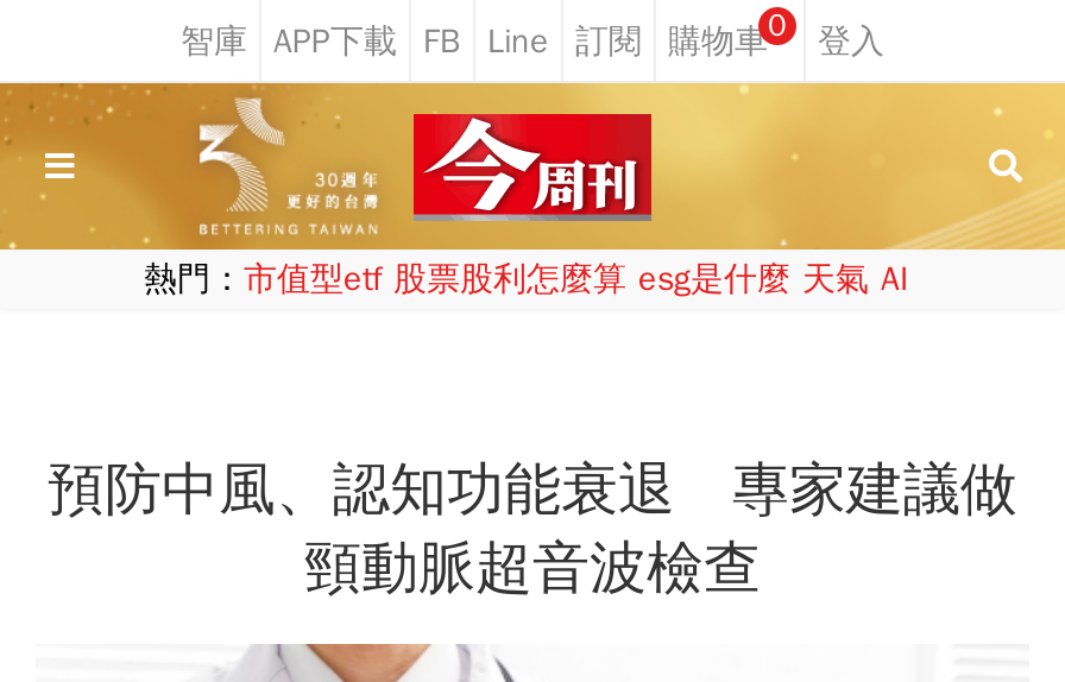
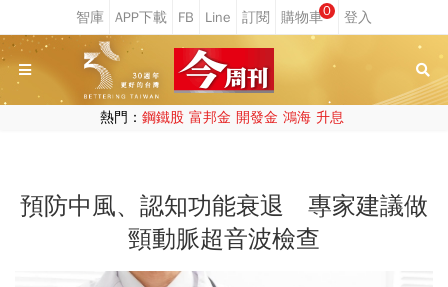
- 熱門：市值型etf 股票股利怎麼算 esg是什麼 天氣 AI
+ 熱門：鋼鐵股 富邦金 開發金 鴻海 升息
